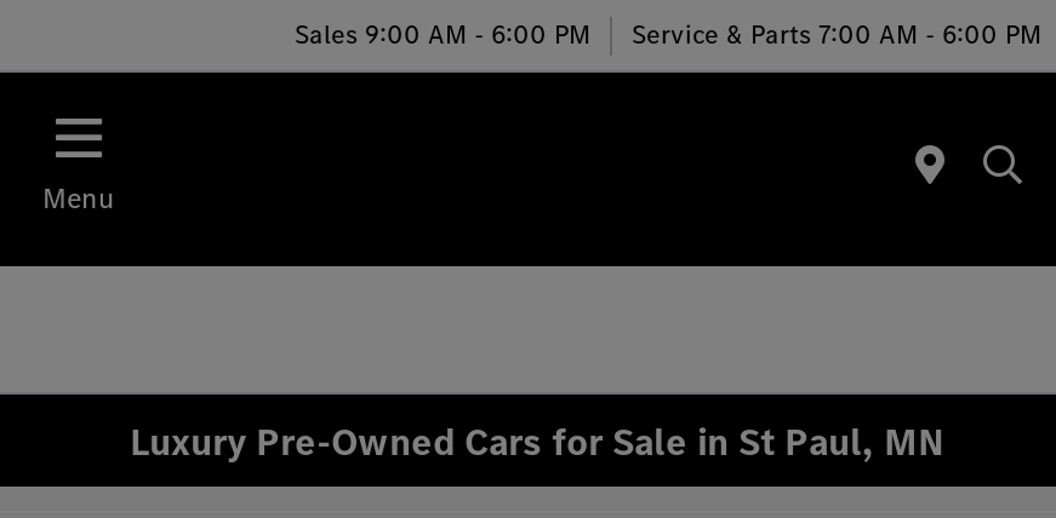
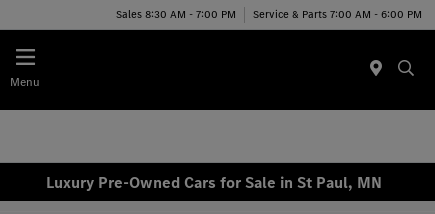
- Sales 9:00 AM - 6:00 PM Service & Parts 7:00 AM - 6:00 PM
+ Sales 8:30 AM - 7:00 PM Service & Parts 7:00 AM - 6:00 PM
